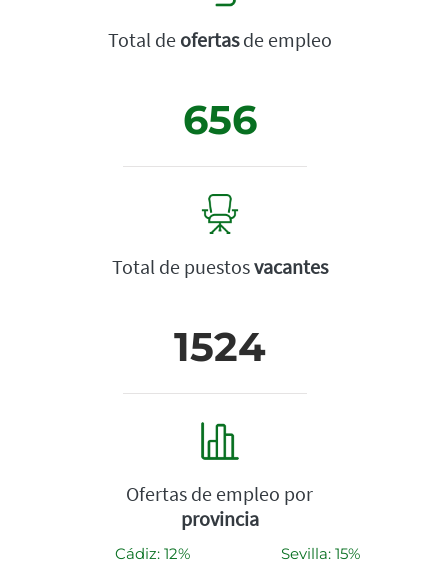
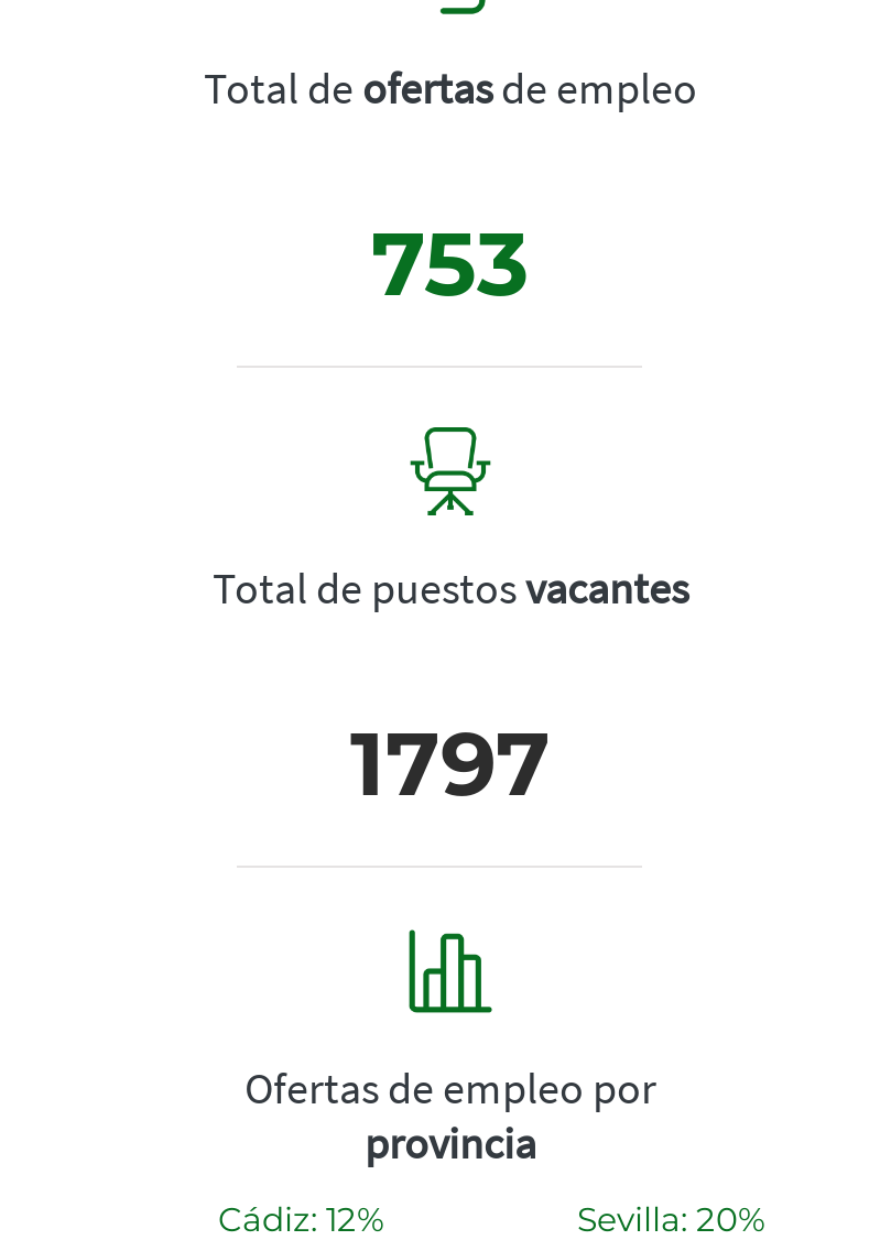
- 656
+ 753

- 1524
+ 1797

- Sevilla: 15%
+ Sevilla: 20%
